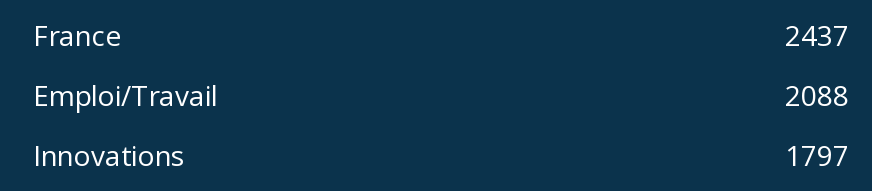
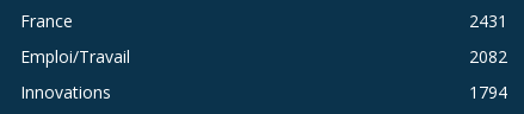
- 2437
+ 2431

- 2088
+ 2082

- 1797
+ 1794
